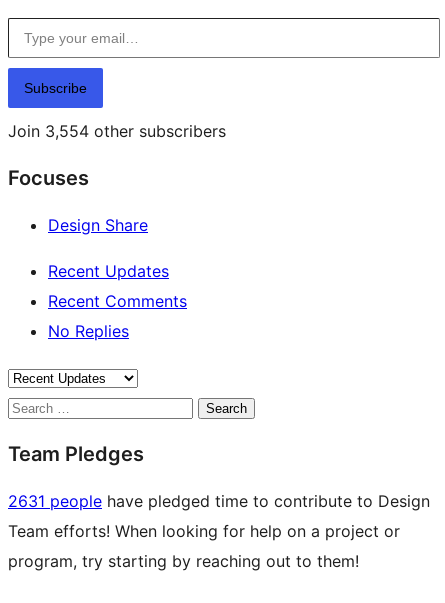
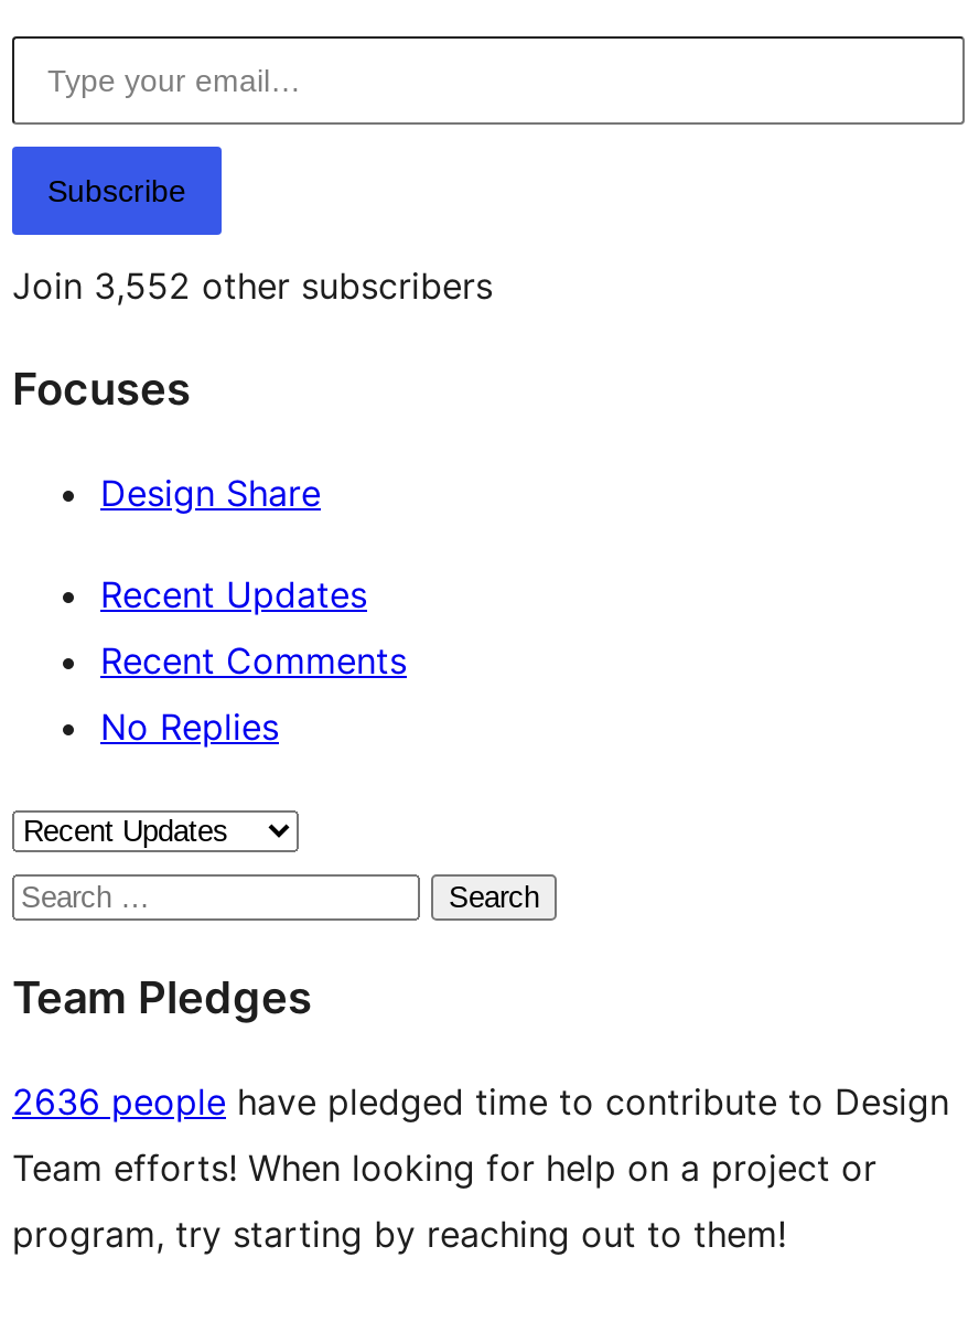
- Join 3,554 other subscribers
+ Join 3,552 other subscribers

- 2631 people have pledged time to contribute to Design
+ 2636 people have pledged time to contribute to Design
